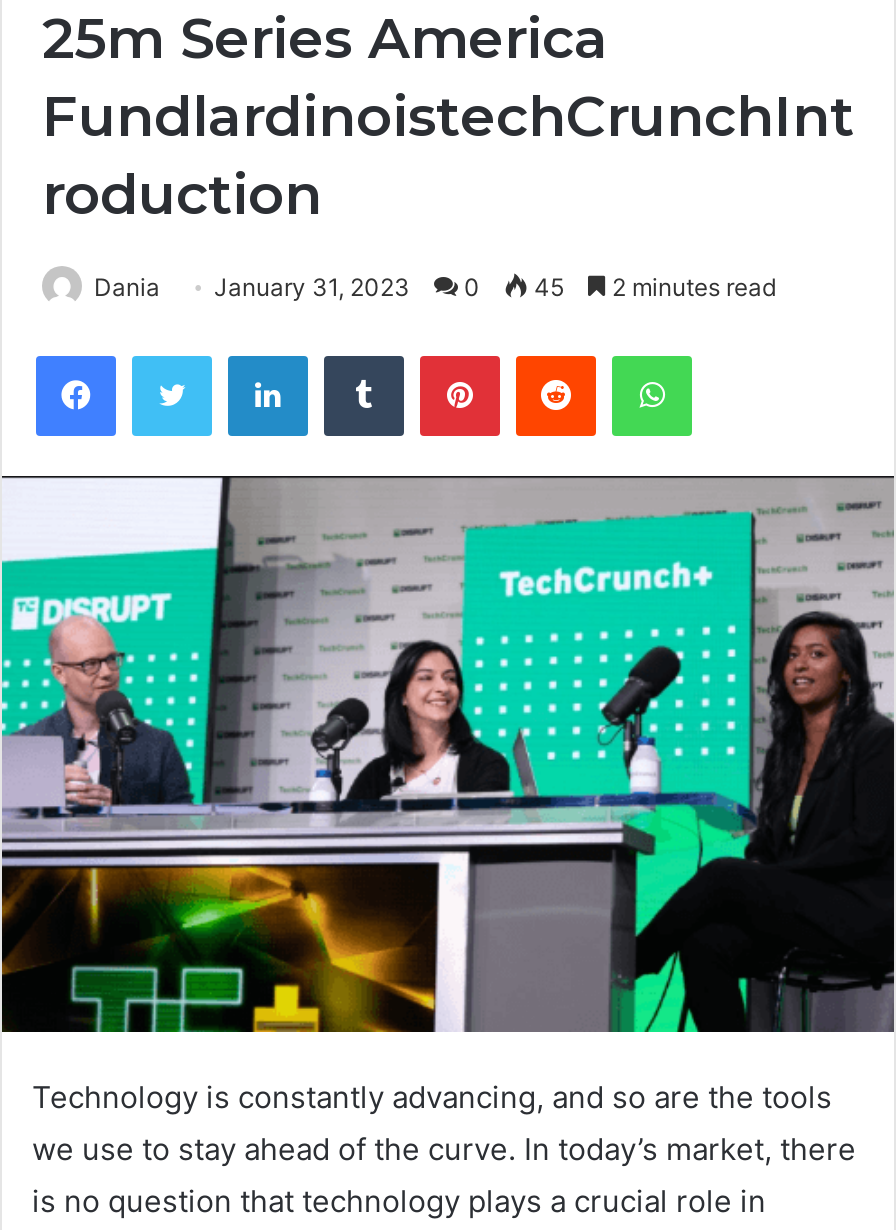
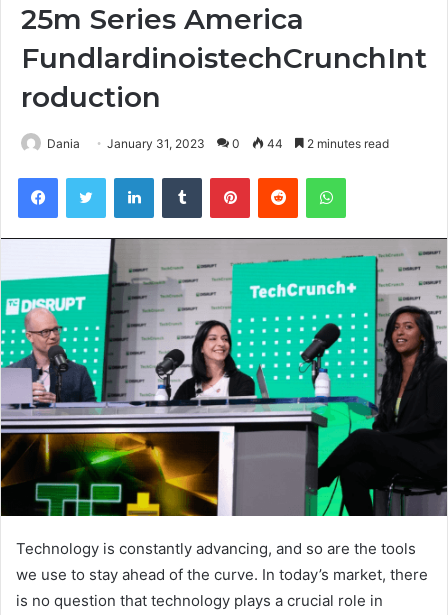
- Dania January 31, 2023 0 45 2 minutes read
+ Dania January 31, 2023 0 44 2 minutes read
